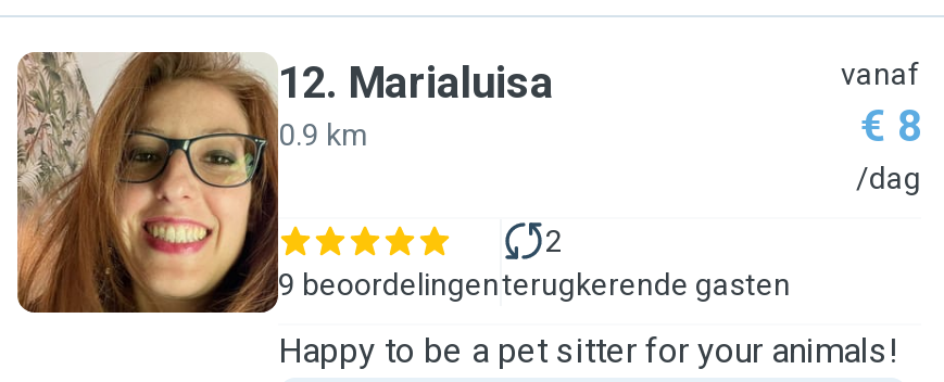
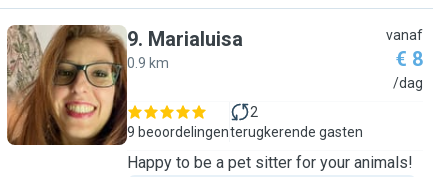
- 12. Marialuisa
+ 9. Marialuisa
